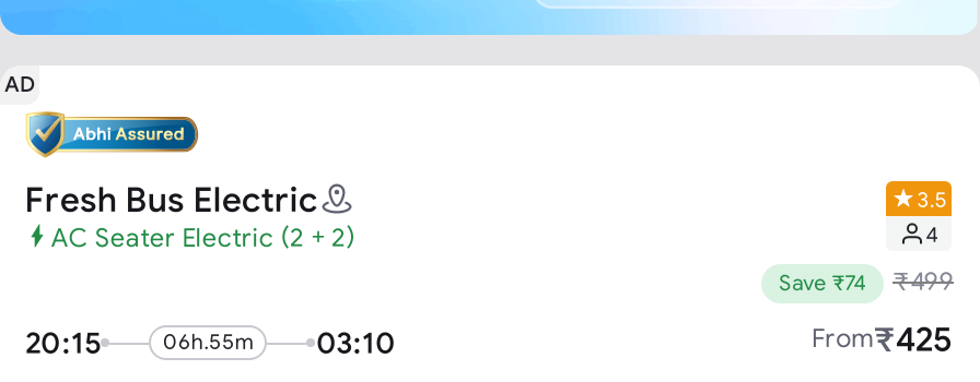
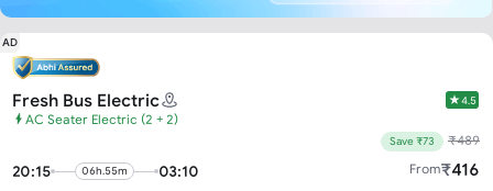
- 3.5
- 4
- Save ₹74
- ₹499
+ 4.5
+ Save ₹73
+ ₹489

- From₹425
+ From₹416
